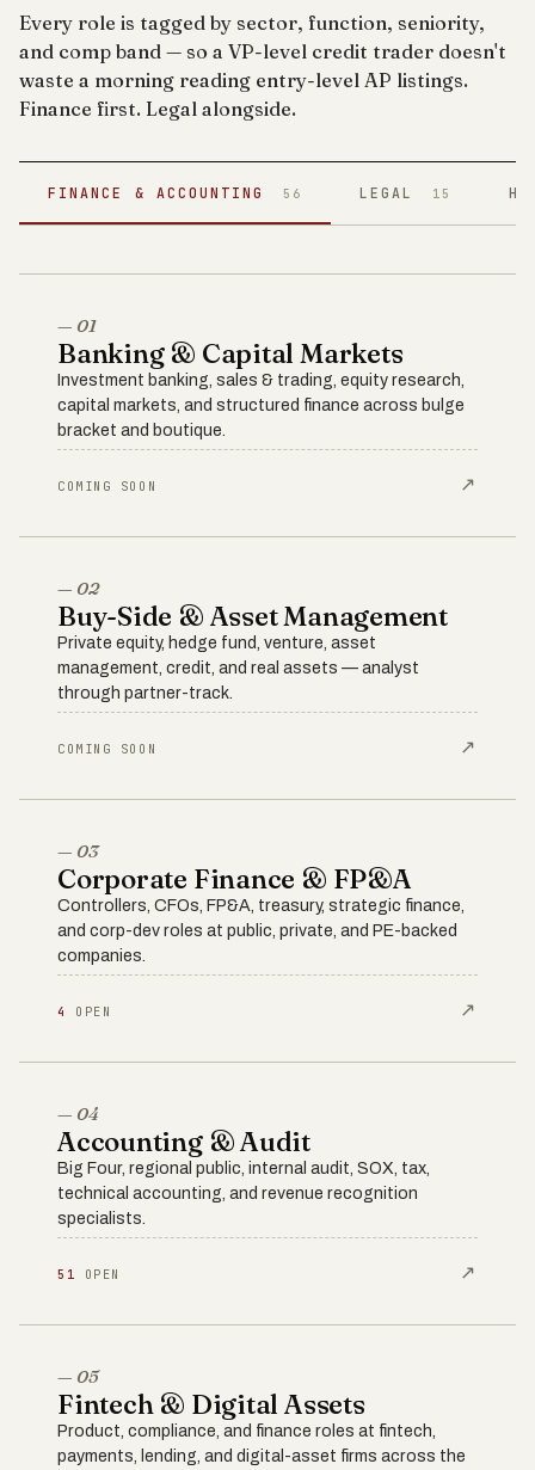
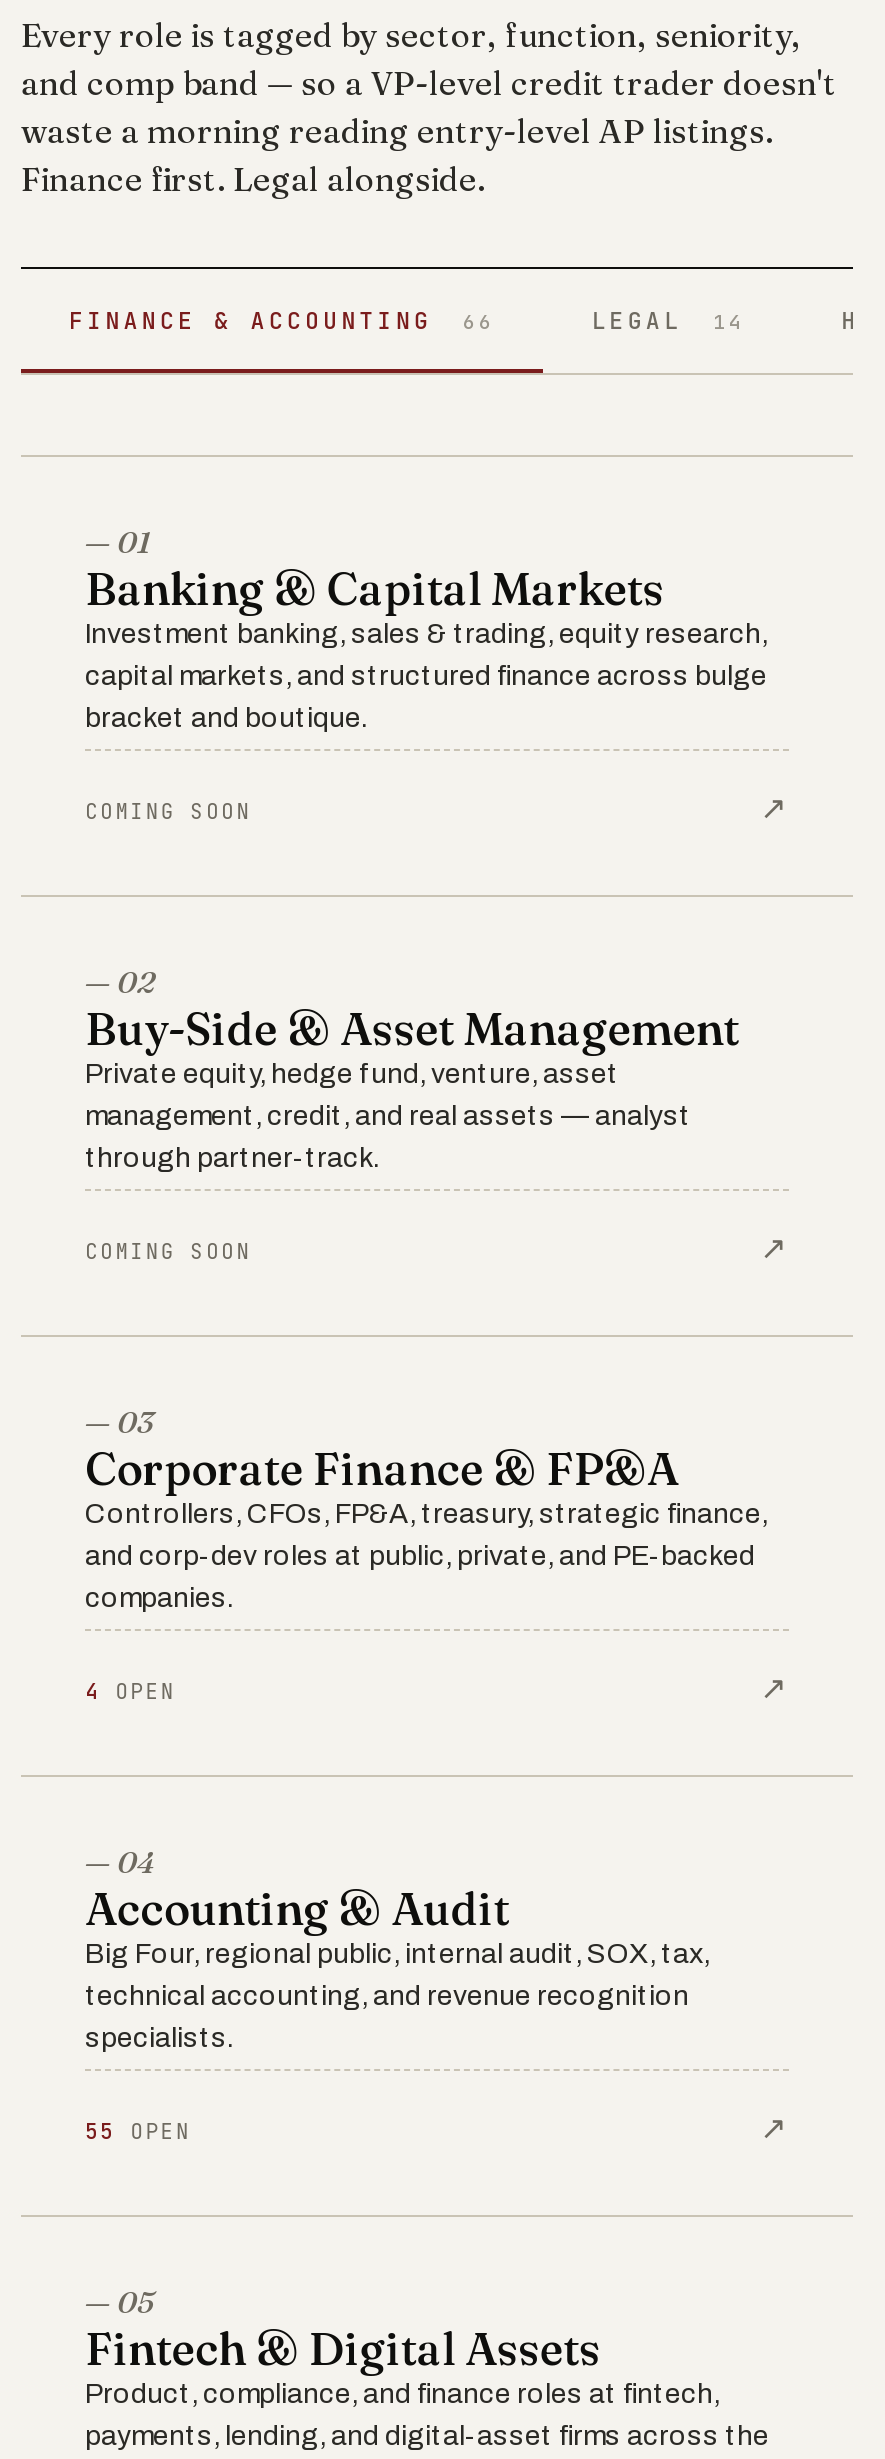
- FINANCE & ACCOUNTING 56
+ FINANCE & ACCOUNTING 66

- LEGAL 15
+ LEGAL 14

- 51 OPEN
+ 55 OPEN
